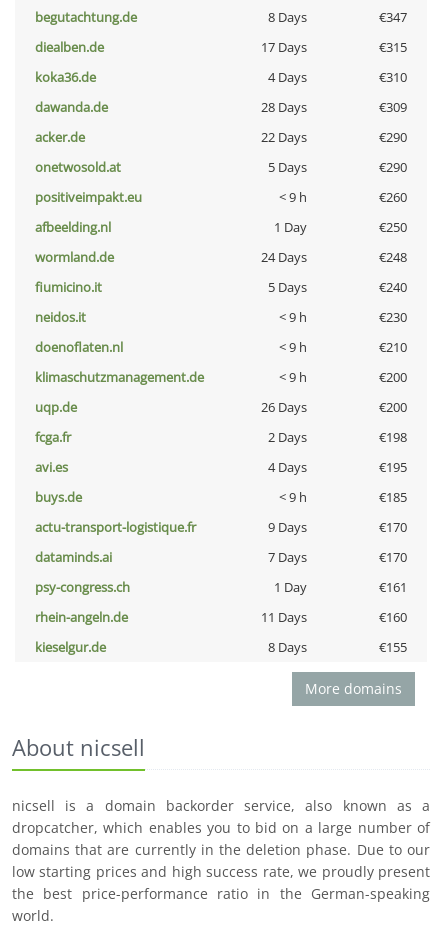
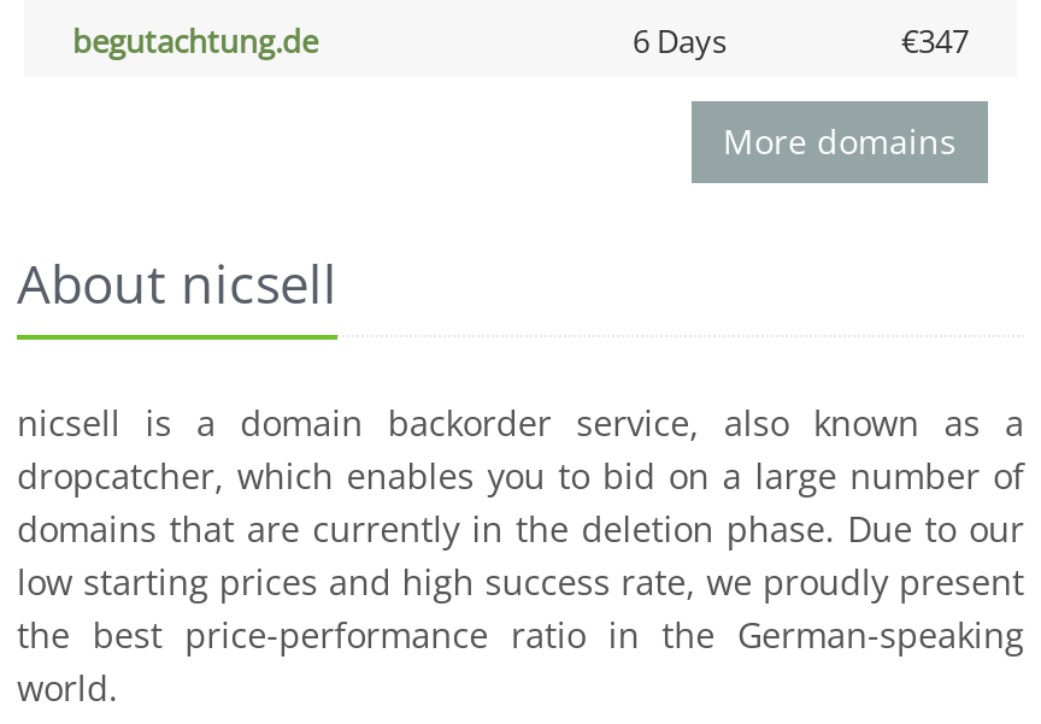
- 8 Days
+ 6 Days

- diealben.de
- 17 Days
- €315
- koka36.de
- 4 Days
- €310
- dawanda.de
- 28 Days
- €309
- acker.de
- 22 Days
- €290
- onetwosold.at
- 5 Days
- €290
- positiveimpakt.eu
- < 9 h
- €260
- afbeelding.nl
- 1 Day
- €250
- wormland.de
- 24 Days
- €248
- fiumicino.it
- 5 Days
- €240
- neidos.it
- < 9 h
- €230
- doenoflaten.nl
- < 9 h
- €210
- klimaschutzmanagement.de
- < 9 h
- €200
- uqp.de
- 26 Days
- €200
- fcga.fr
- 2 Days
- €198
- avi.es
- 4 Days
- €195
- buys.de
- < 9 h
- €185
- actu-transport-logistique.fr
- 9 Days
- €170
- dataminds.ai
- 7 Days
- €170
- psy-congress.ch
- 1 Day
- €161
- rhein-angeln.de
- 11 Days
- €160
- kieselgur.de
- 8 Days
- €155
